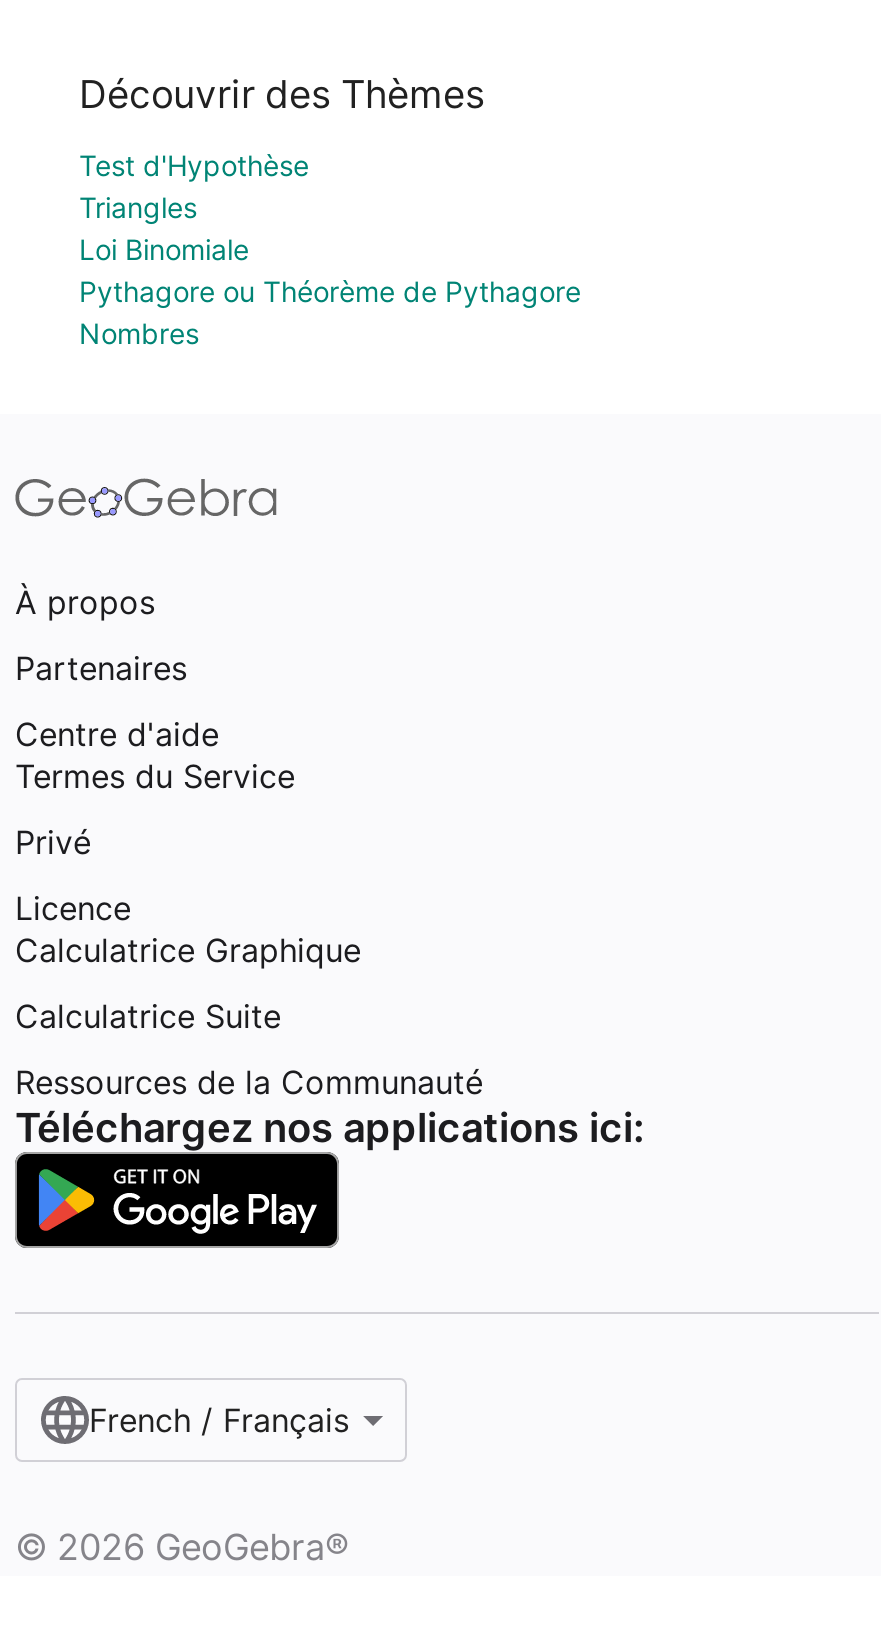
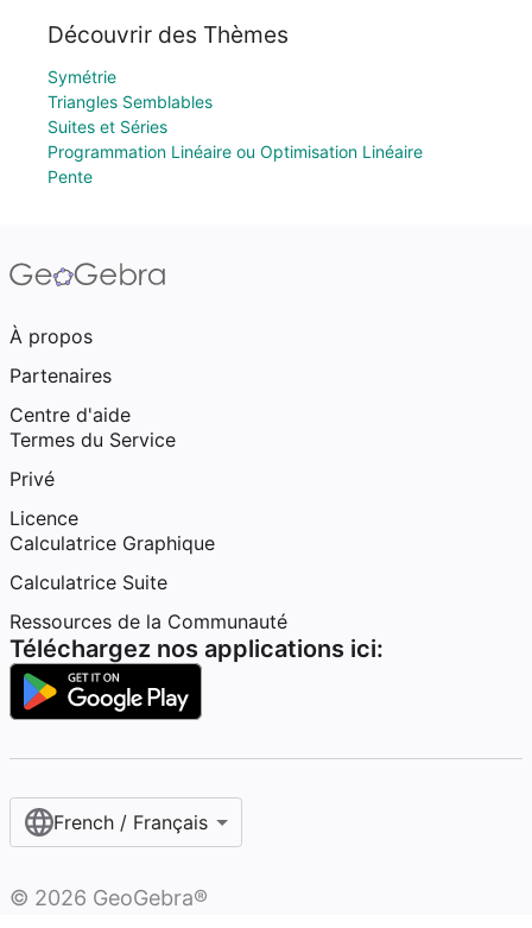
- Test d'Hypothèse
- Triangles
- Loi Binomiale
- Pythagore ou Théorème de Pythagore
- Nombres
+ Symétrie
+ Triangles Semblables
+ Suites et Séries
+ Programmation Linéaire ou Optimisation Linéaire
+ Pente
